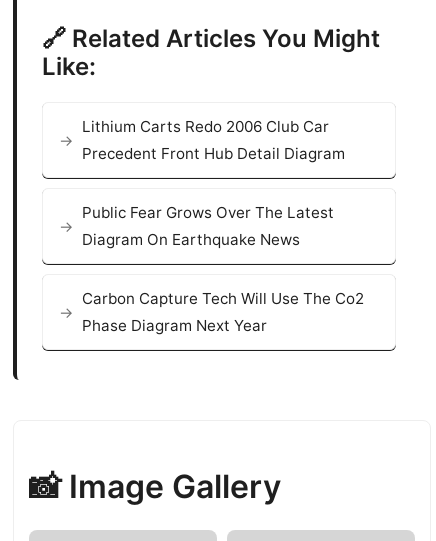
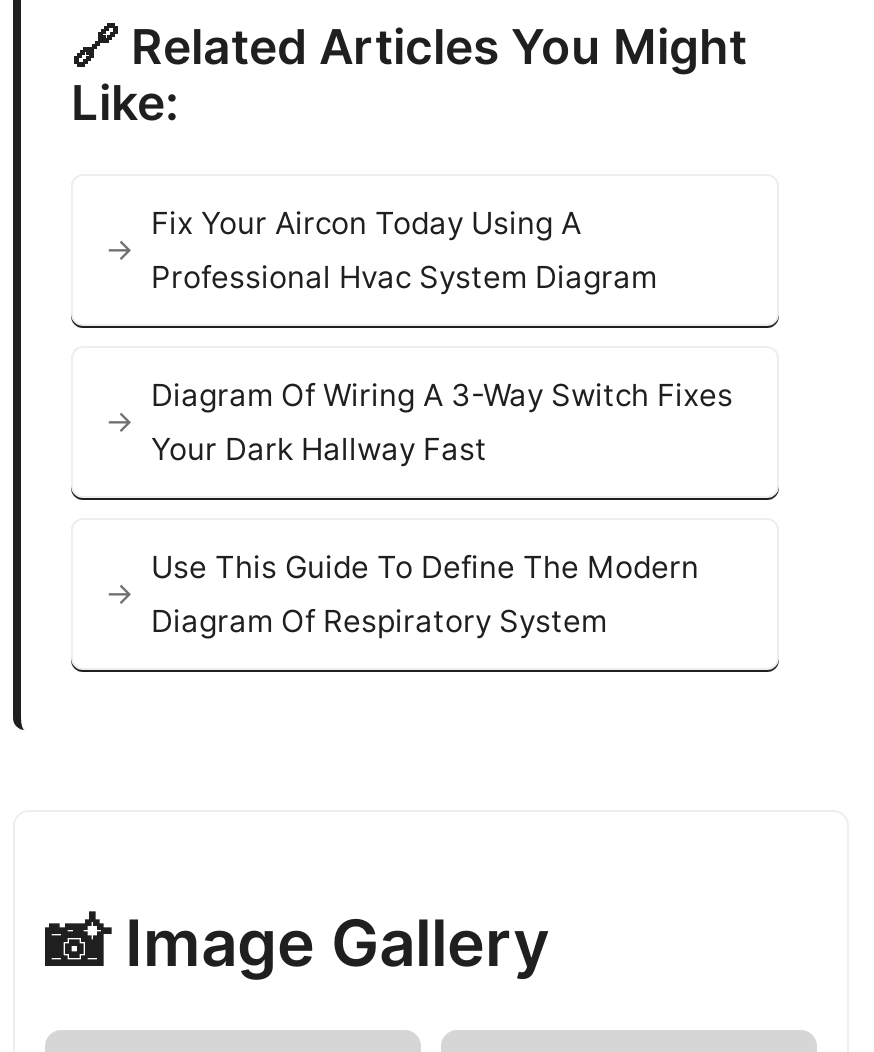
- Lithium Carts Redo 2006 Club Car
- Precedent Front Hub Detail Diagram
+ Fix Your Aircon Today Using A
+ Professional Hvac System Diagram

- Public Fear Grows Over The Latest
- Diagram On Earthquake News
+ Diagram Of Wiring A 3-Way Switch Fixes
+ Your Dark Hallway Fast

- Carbon Capture Tech Will Use The Co2
- Phase Diagram Next Year
+ Use This Guide To Define The Modern
+ Diagram Of Respiratory System
